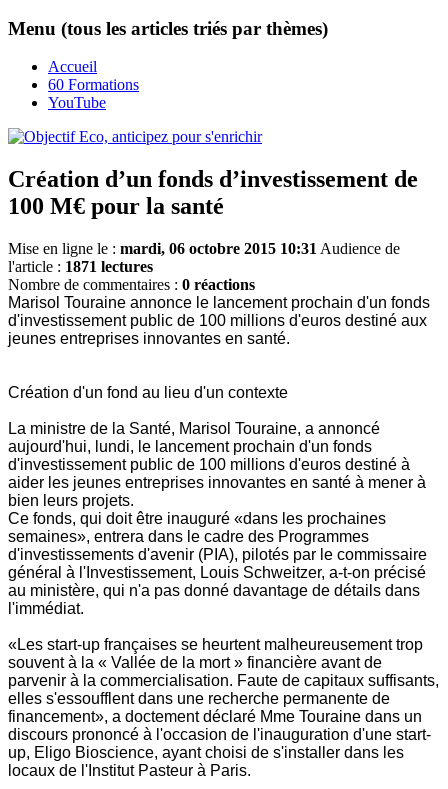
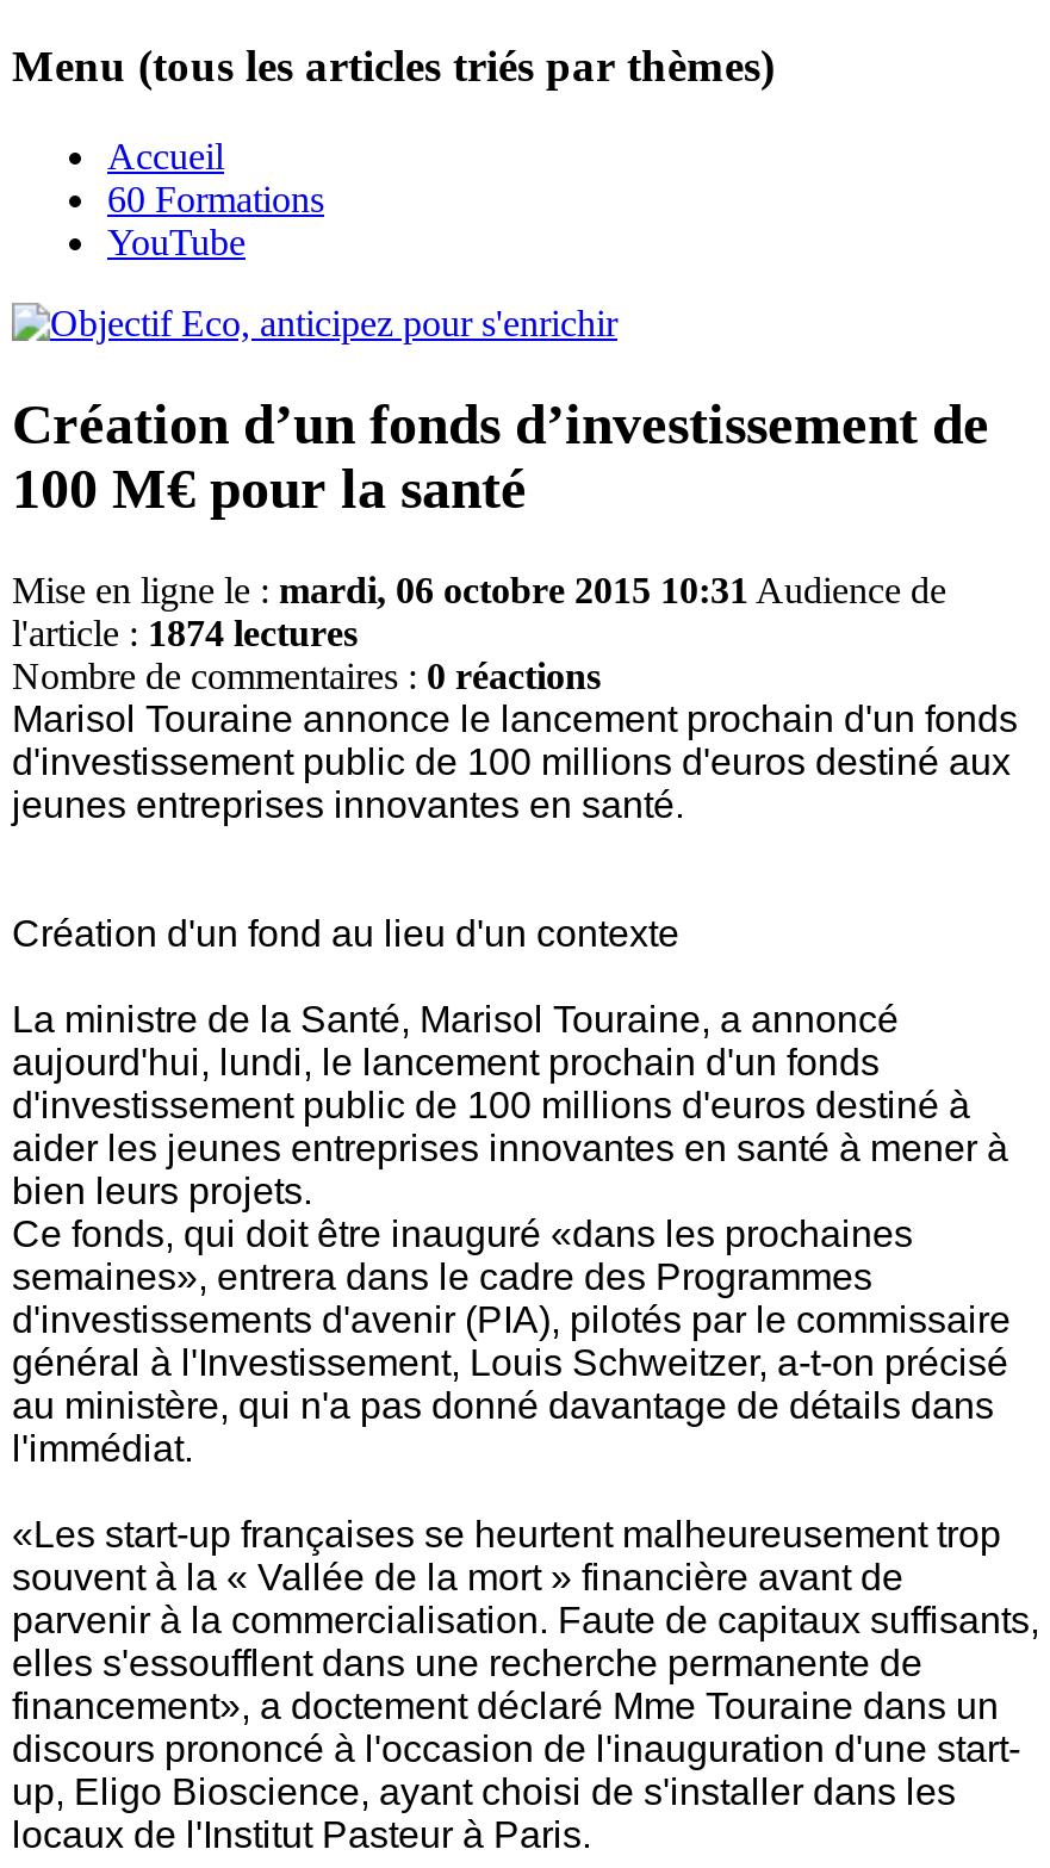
- l'article : 1871 lectures
+ l'article : 1874 lectures
